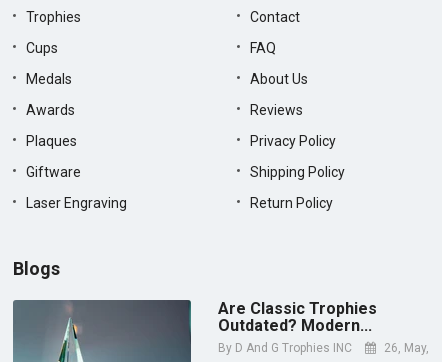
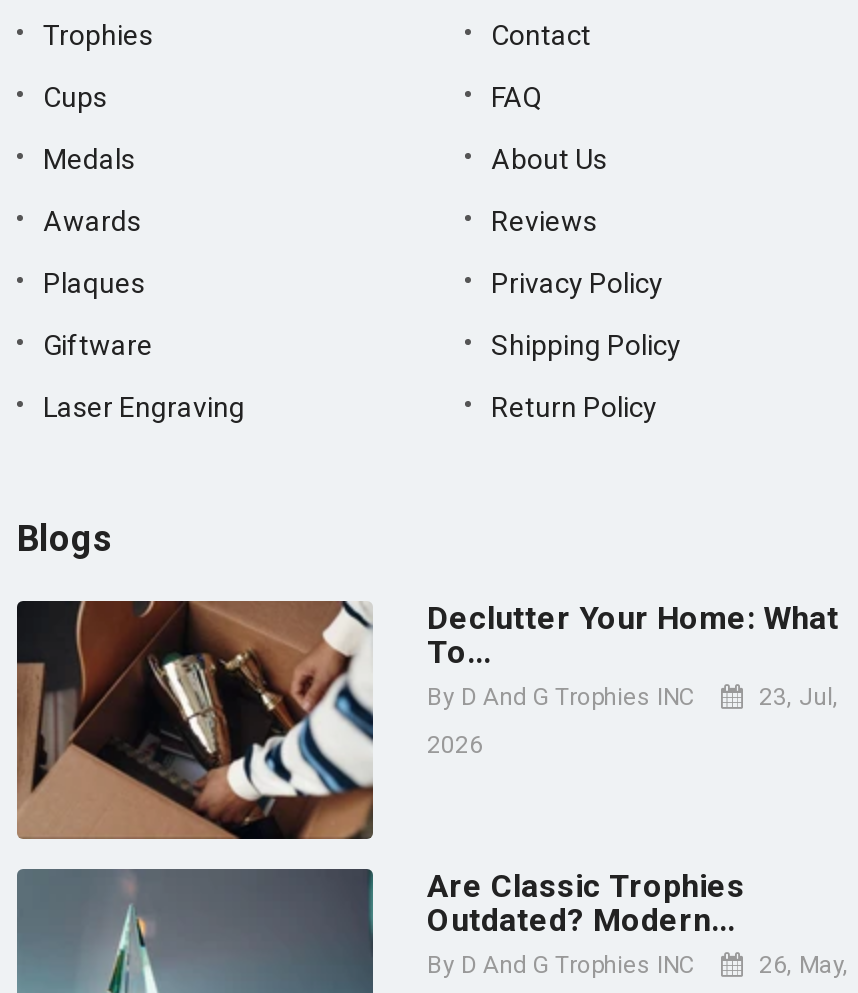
+ [image]
+ Declutter Your Home: What
+ To...
+ By D And G Trophies INC
+ 23, Jul,
+ 2026
